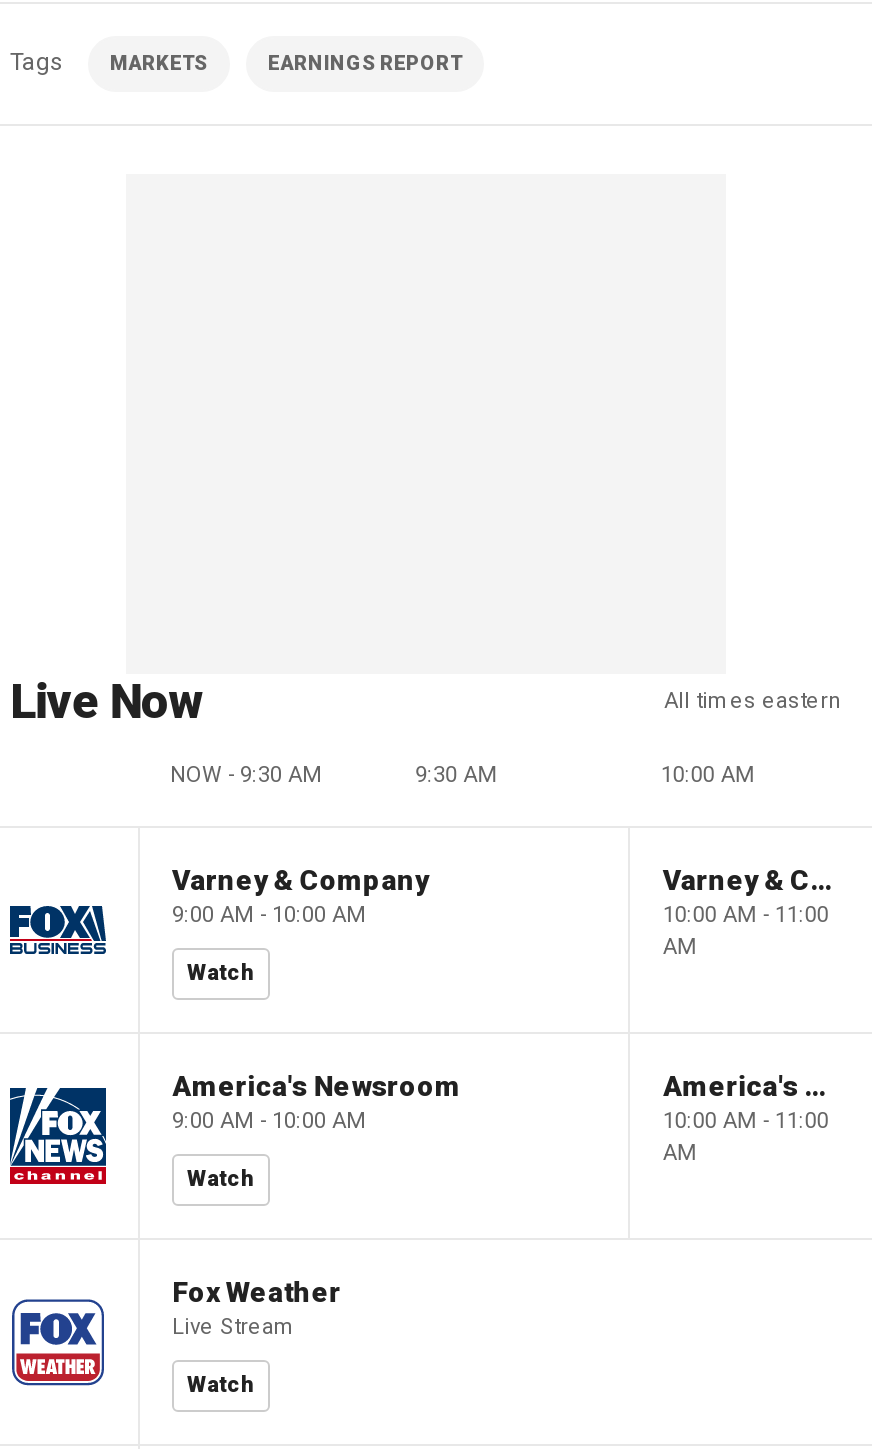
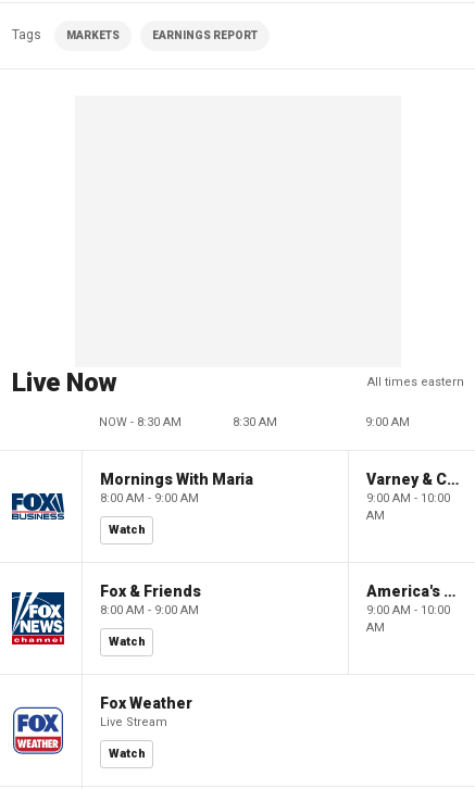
- NOW - 9:30 AM
- 9:30 AM
- 10:00 AM
+ NOW - 8:30 AM
+ 8:30 AM
+ 9:00 AM

- Varney & Company
- 9:00 AM - 10:00 AM
+ Mornings With Maria
+ 8:00 AM - 9:00 AM

- 10:00 AM - 11:00
+ 9:00 AM - 10:00

- America's Newsroom
- 9:00 AM - 10:00 AM
+ Fox & Friends
+ 8:00 AM - 9:00 AM

- 10:00 AM - 11:00
+ 9:00 AM - 10:00
